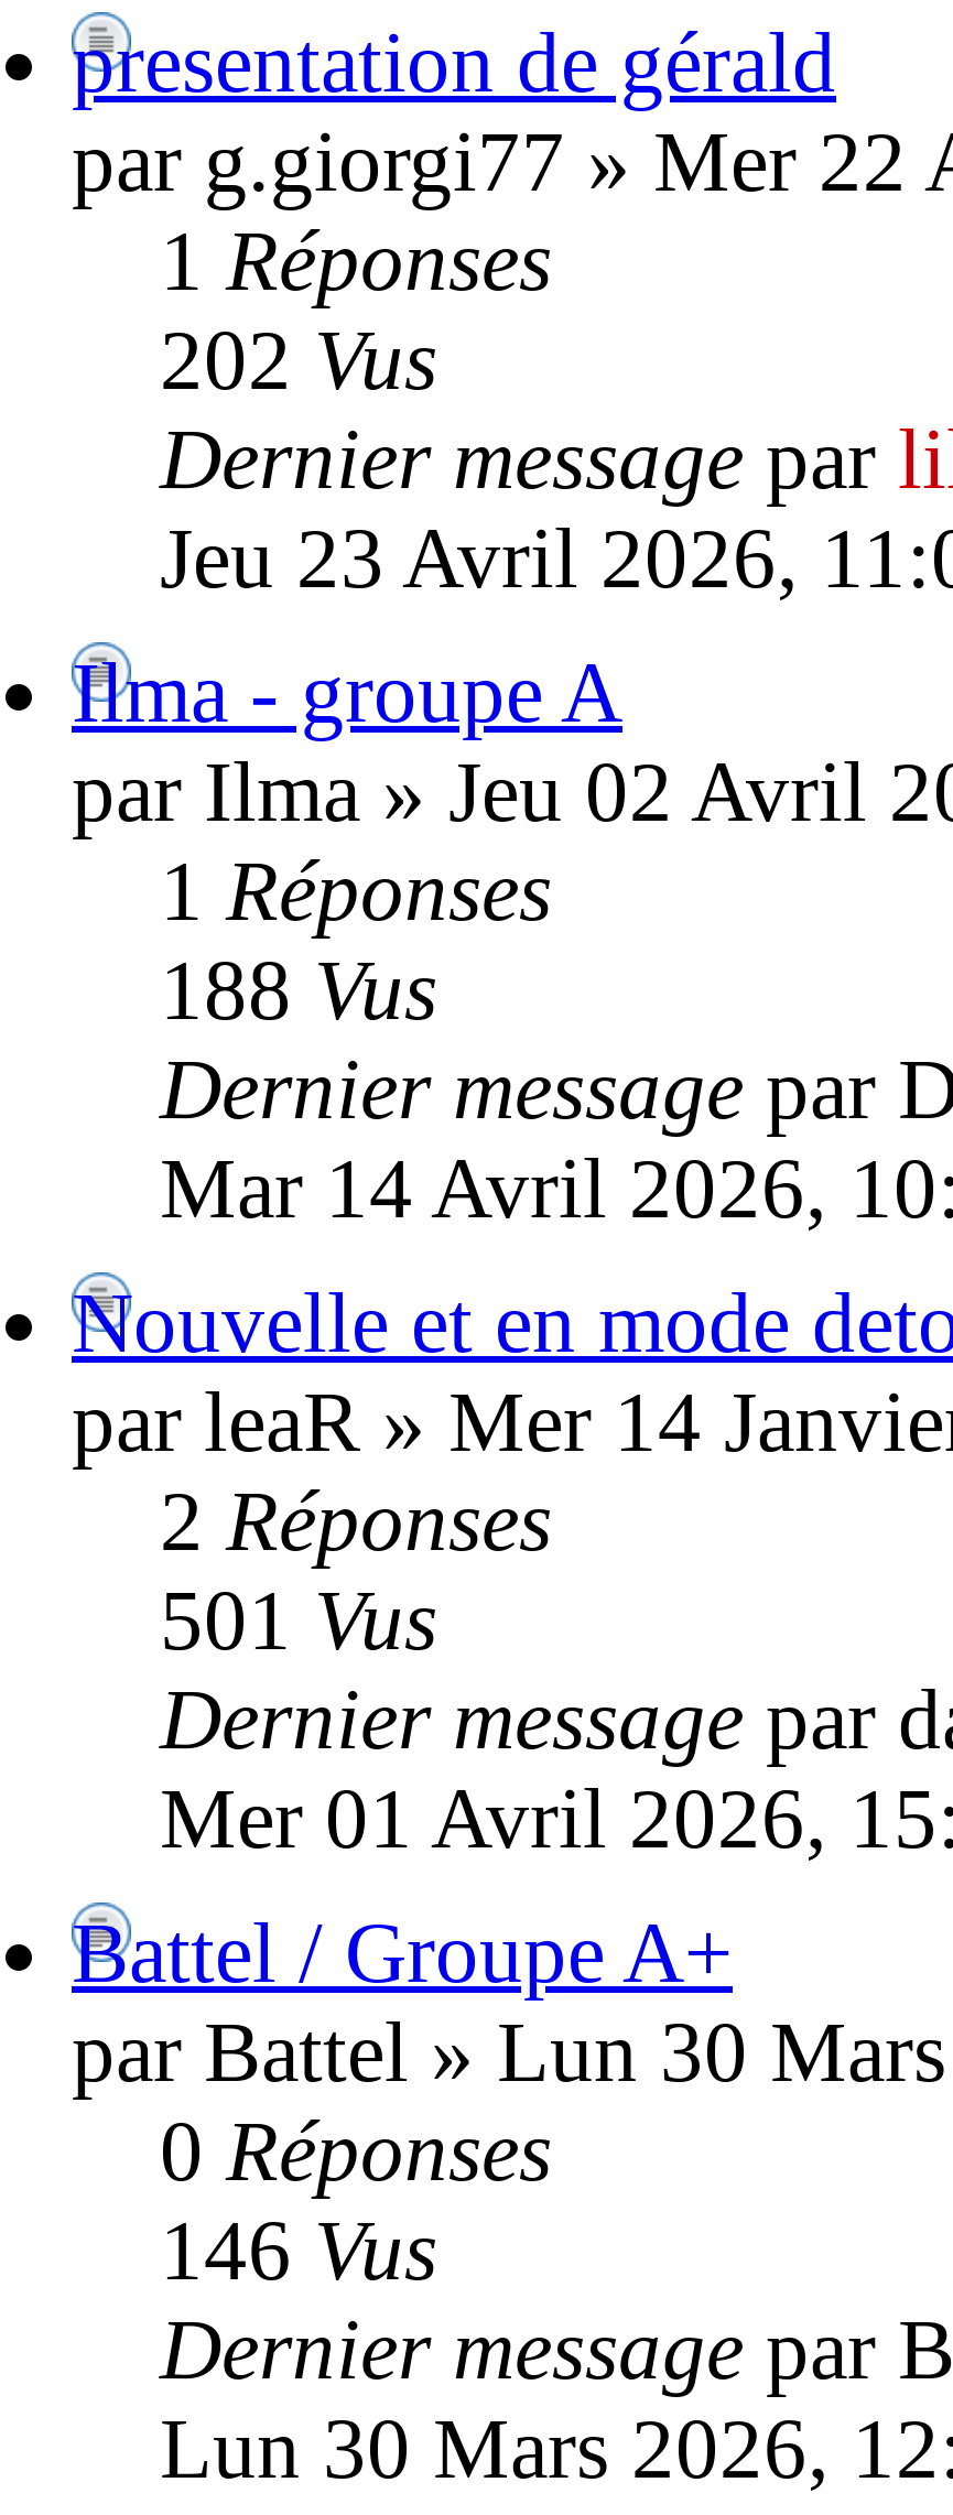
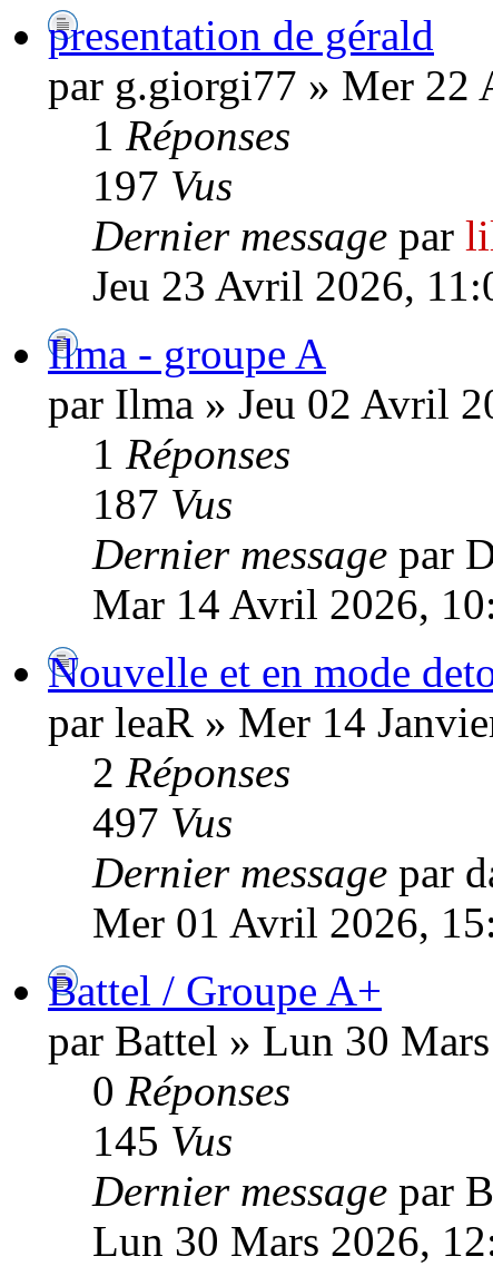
- 202 Vus
+ 197 Vus

- 188 Vus
+ 187 Vus

- 501 Vus
+ 497 Vus

- 146 Vus
+ 145 Vus
